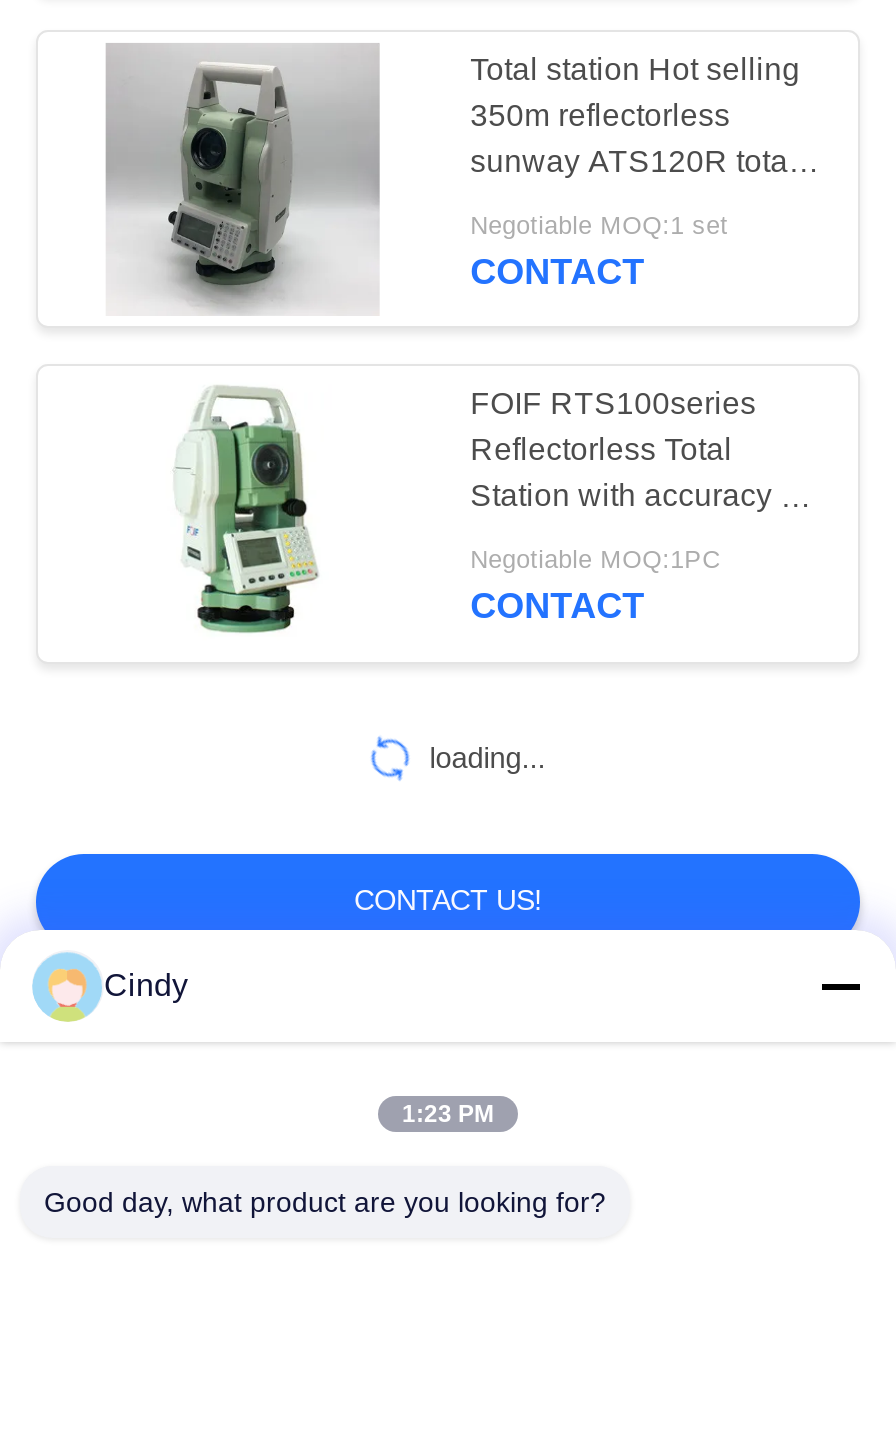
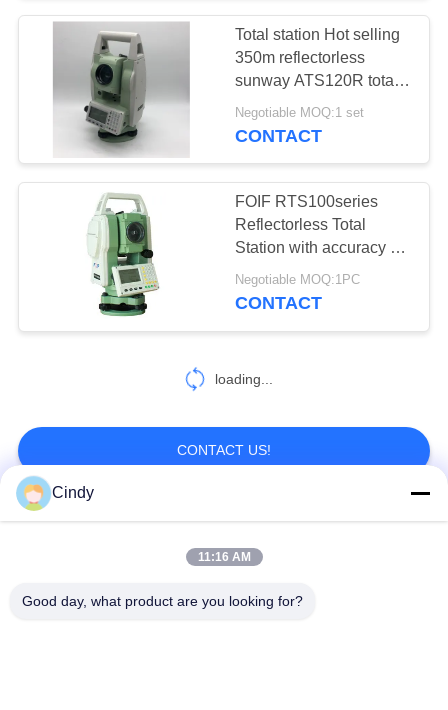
- 1:23 PM
+ 11:16 AM
